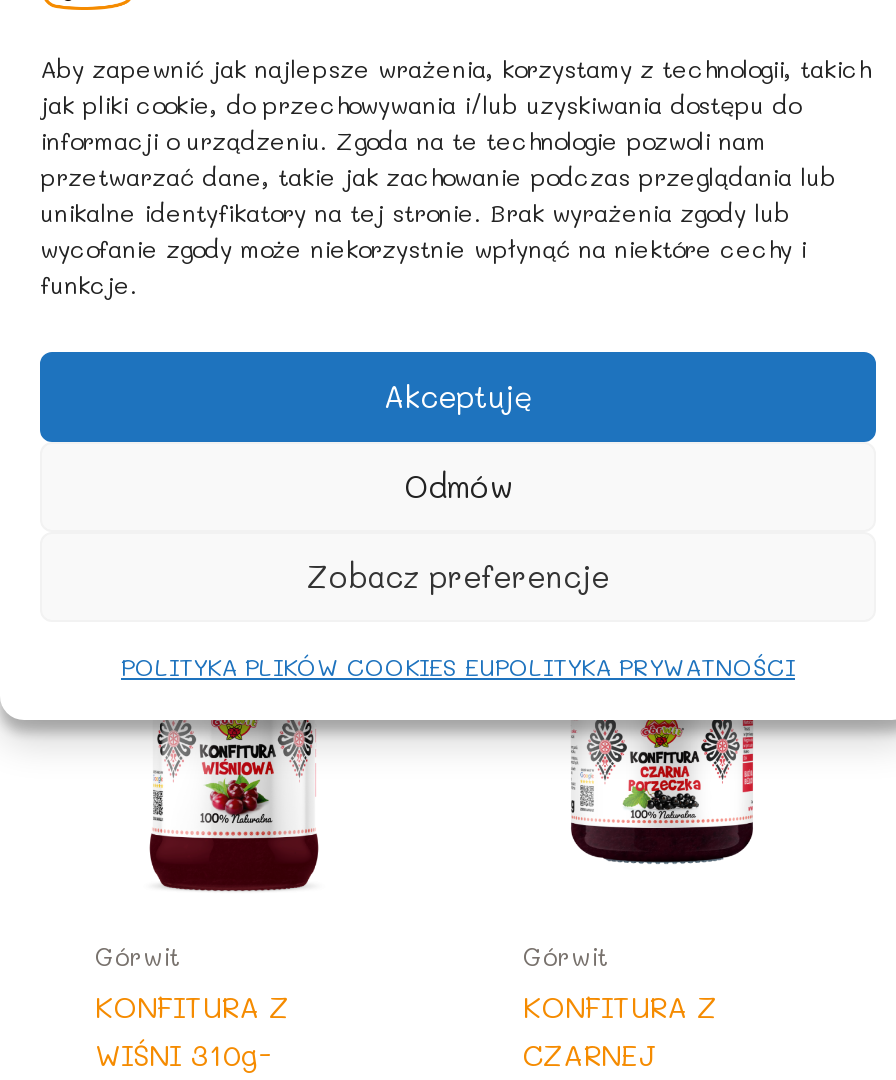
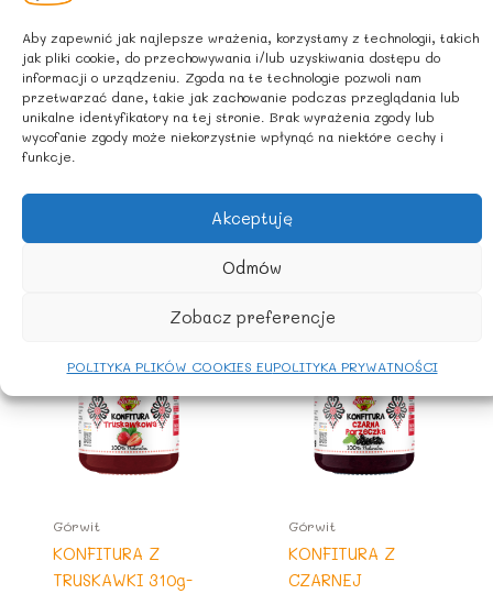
- [image]
+ [image]

- WIŚNI 310g-
+ TRUSKAWKI 310g-
